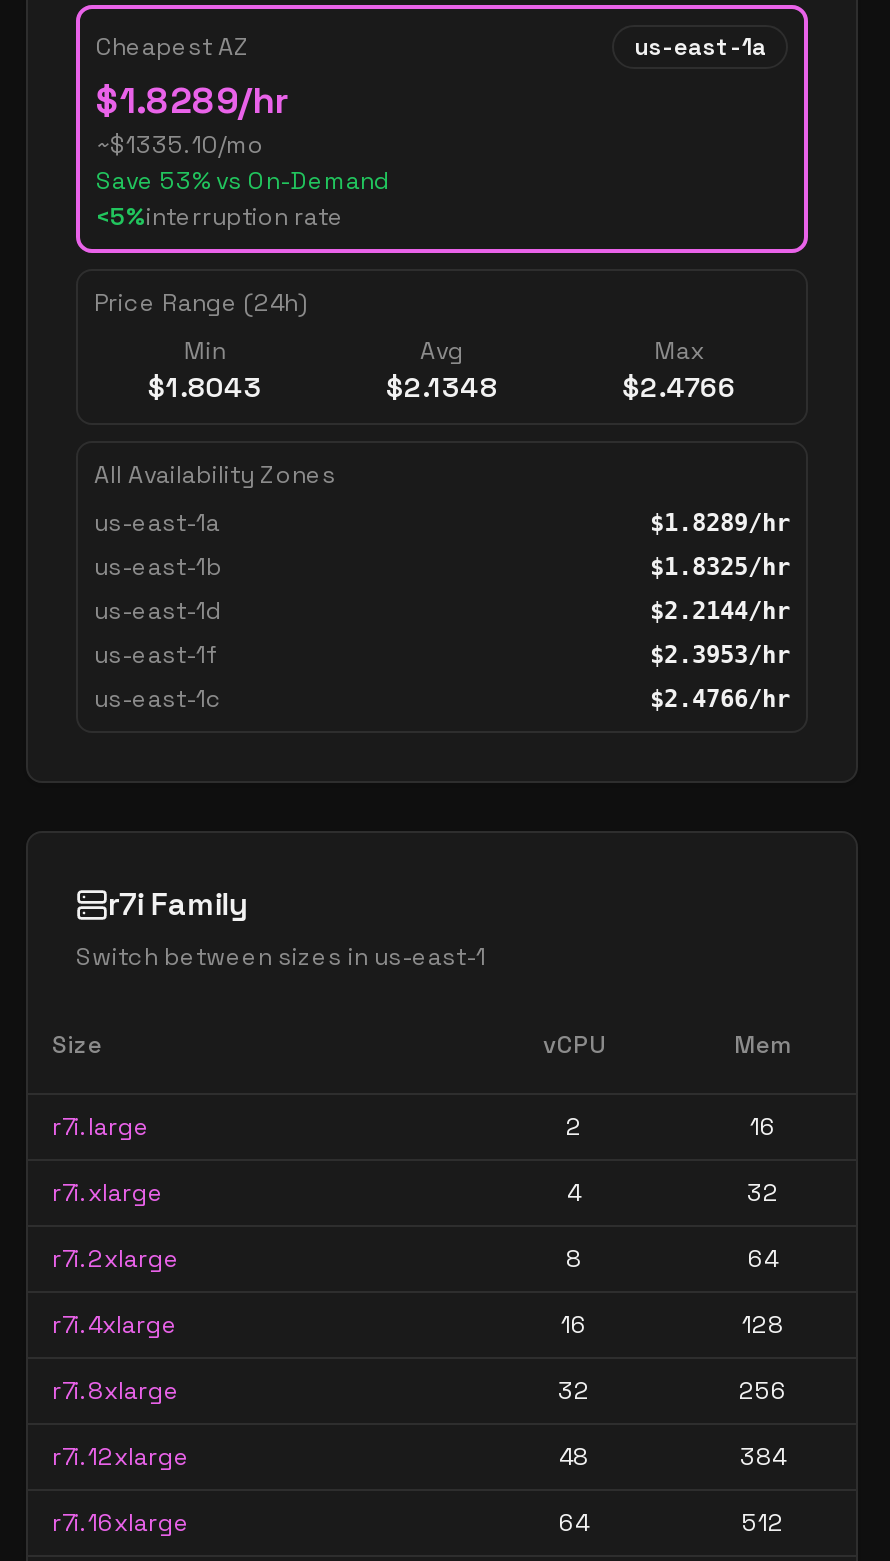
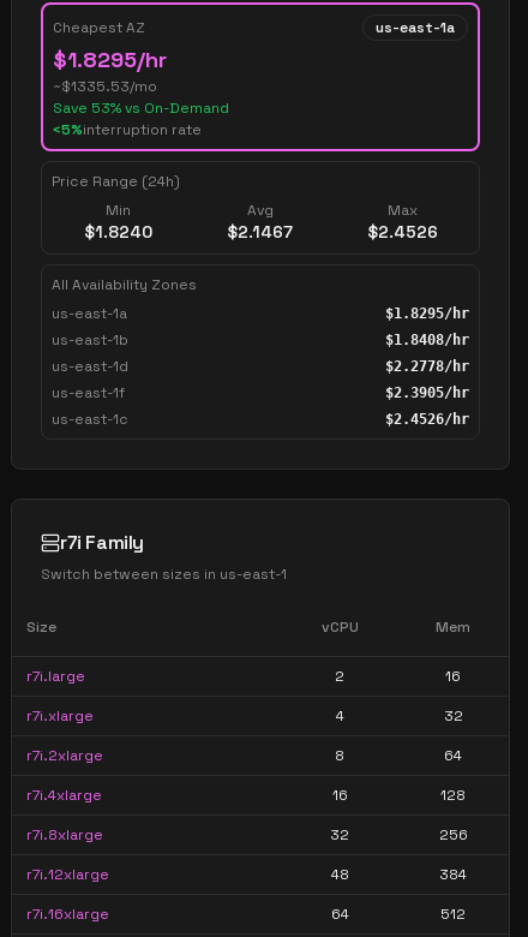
- $1.8289/hr
+ $1.8295/hr

- ~$1335.10/mo
+ ~$1335.53/mo

- $1.8043
+ $1.8240

- $2.1348
+ $2.1467

- $2.4766
+ $2.4526

- $1.8289/hr
+ $1.8295/hr

- $1.8325/hr
+ $1.8408/hr

- $2.2144/hr
+ $2.2778/hr

- $2.3953/hr
+ $2.3905/hr

- $2.4766/hr
+ $2.4526/hr
